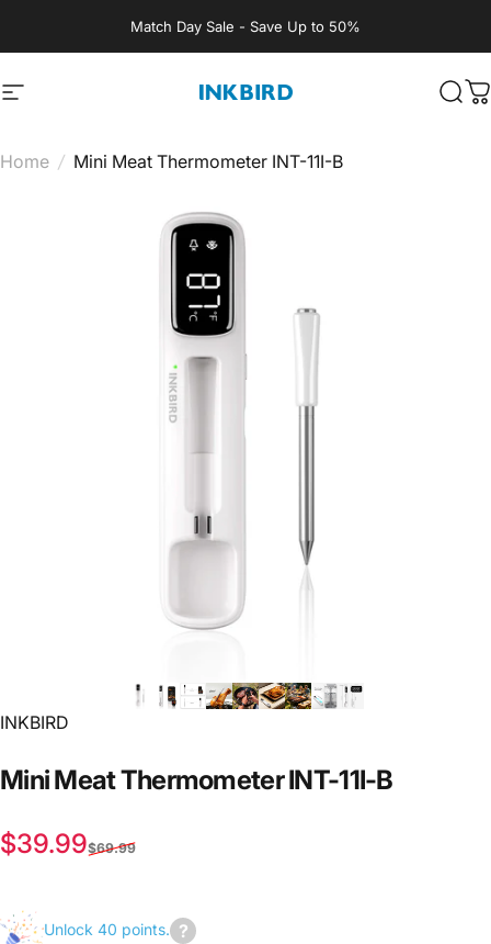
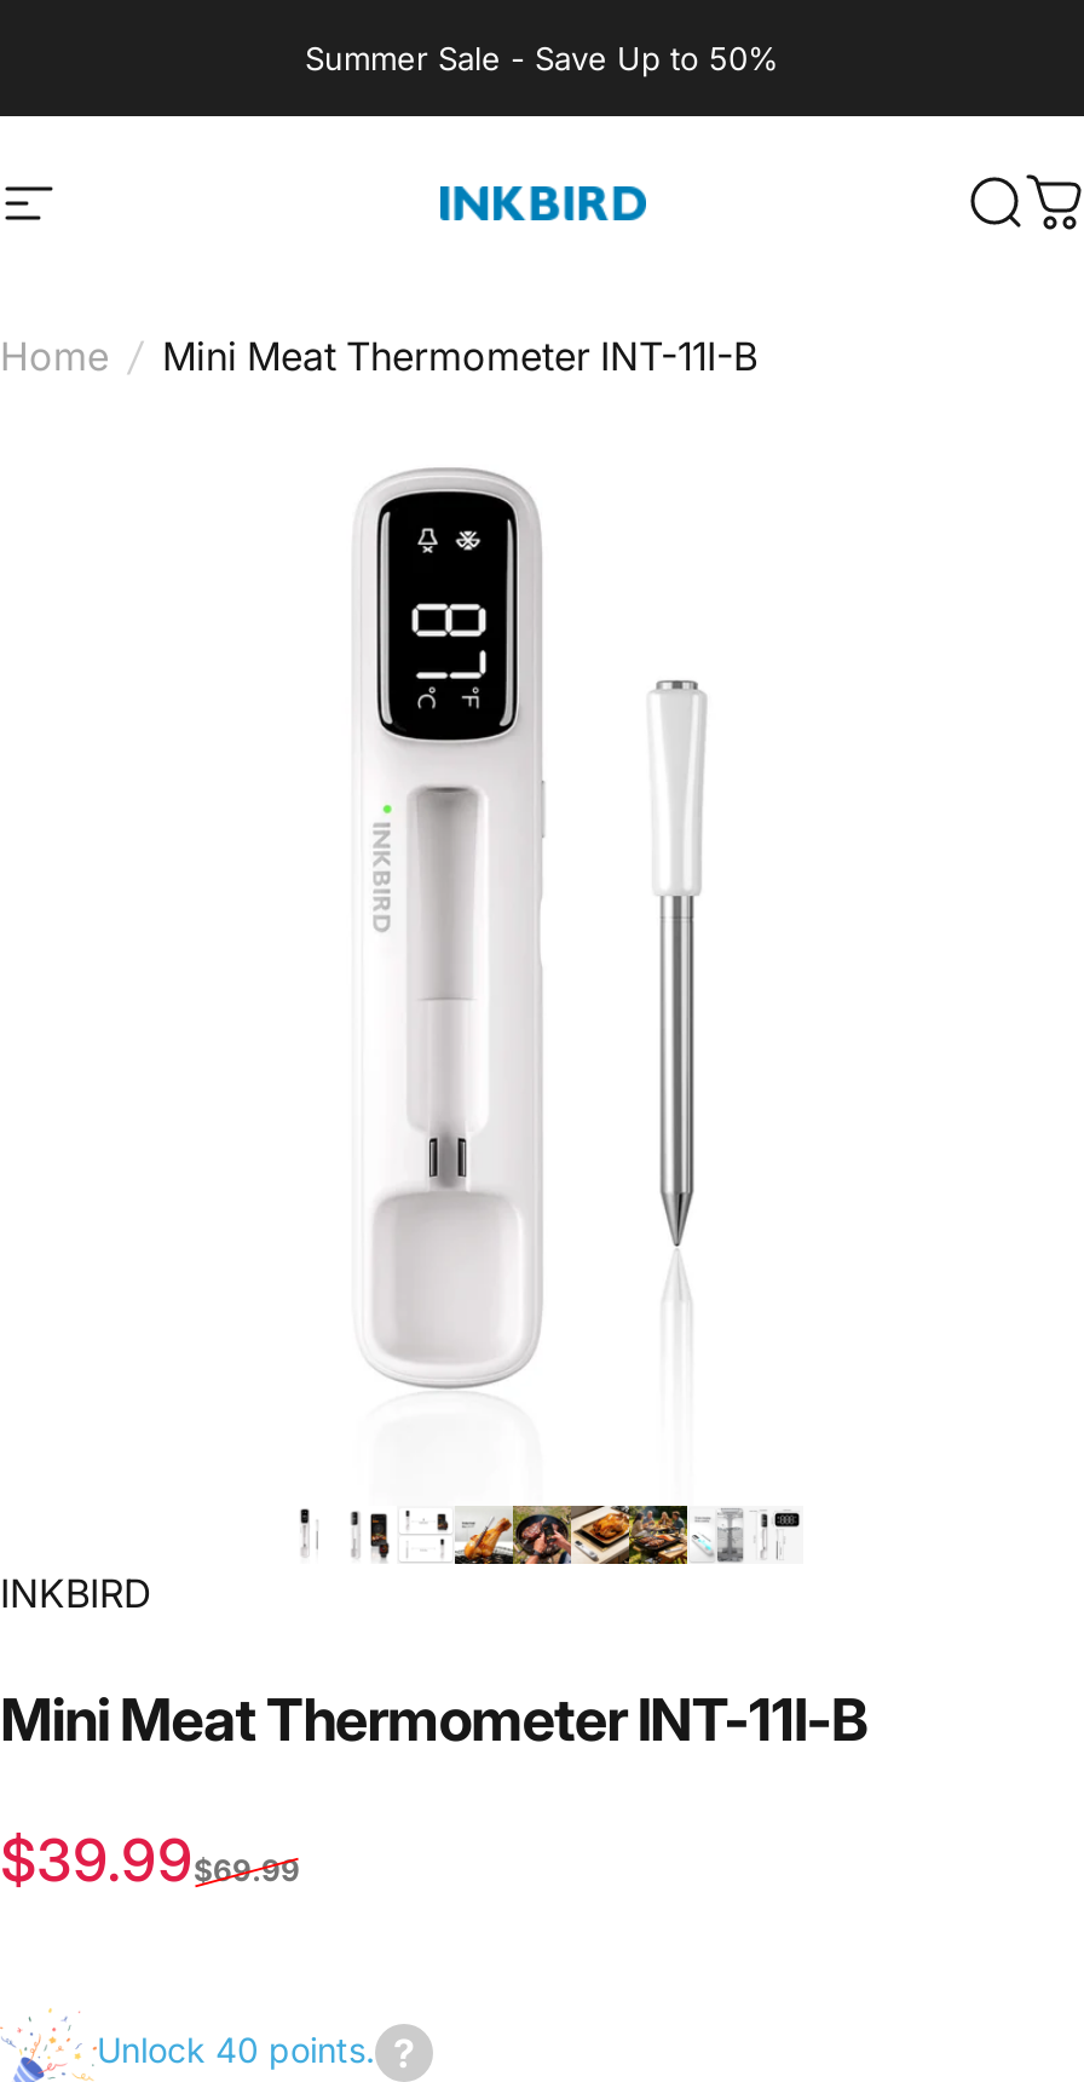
- Match Day Sale - Save Up to 50%
+ Summer Sale - Save Up to 50%
